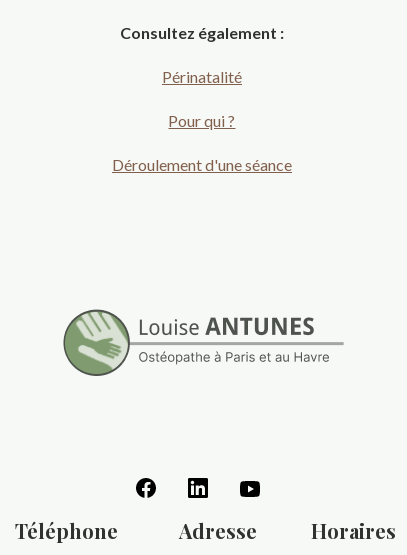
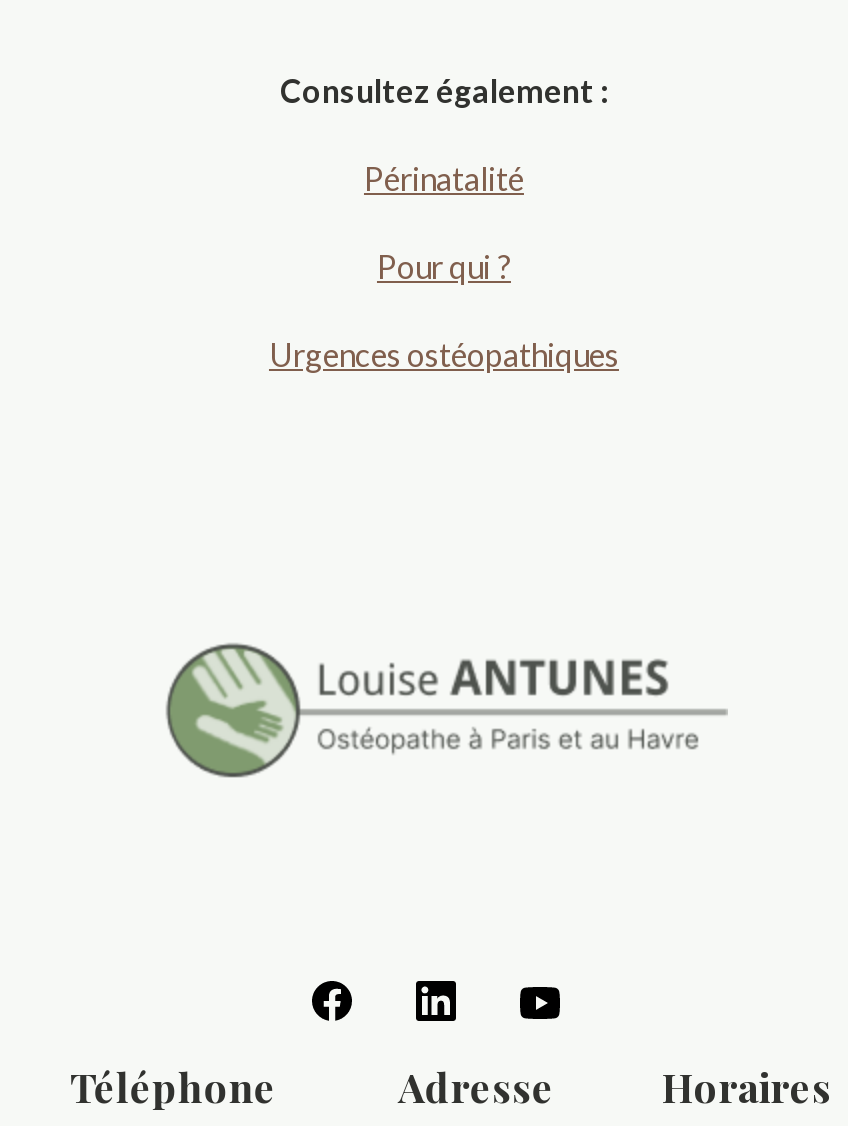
- Déroulement d'une séance
+ Urgences ostéopathiques
